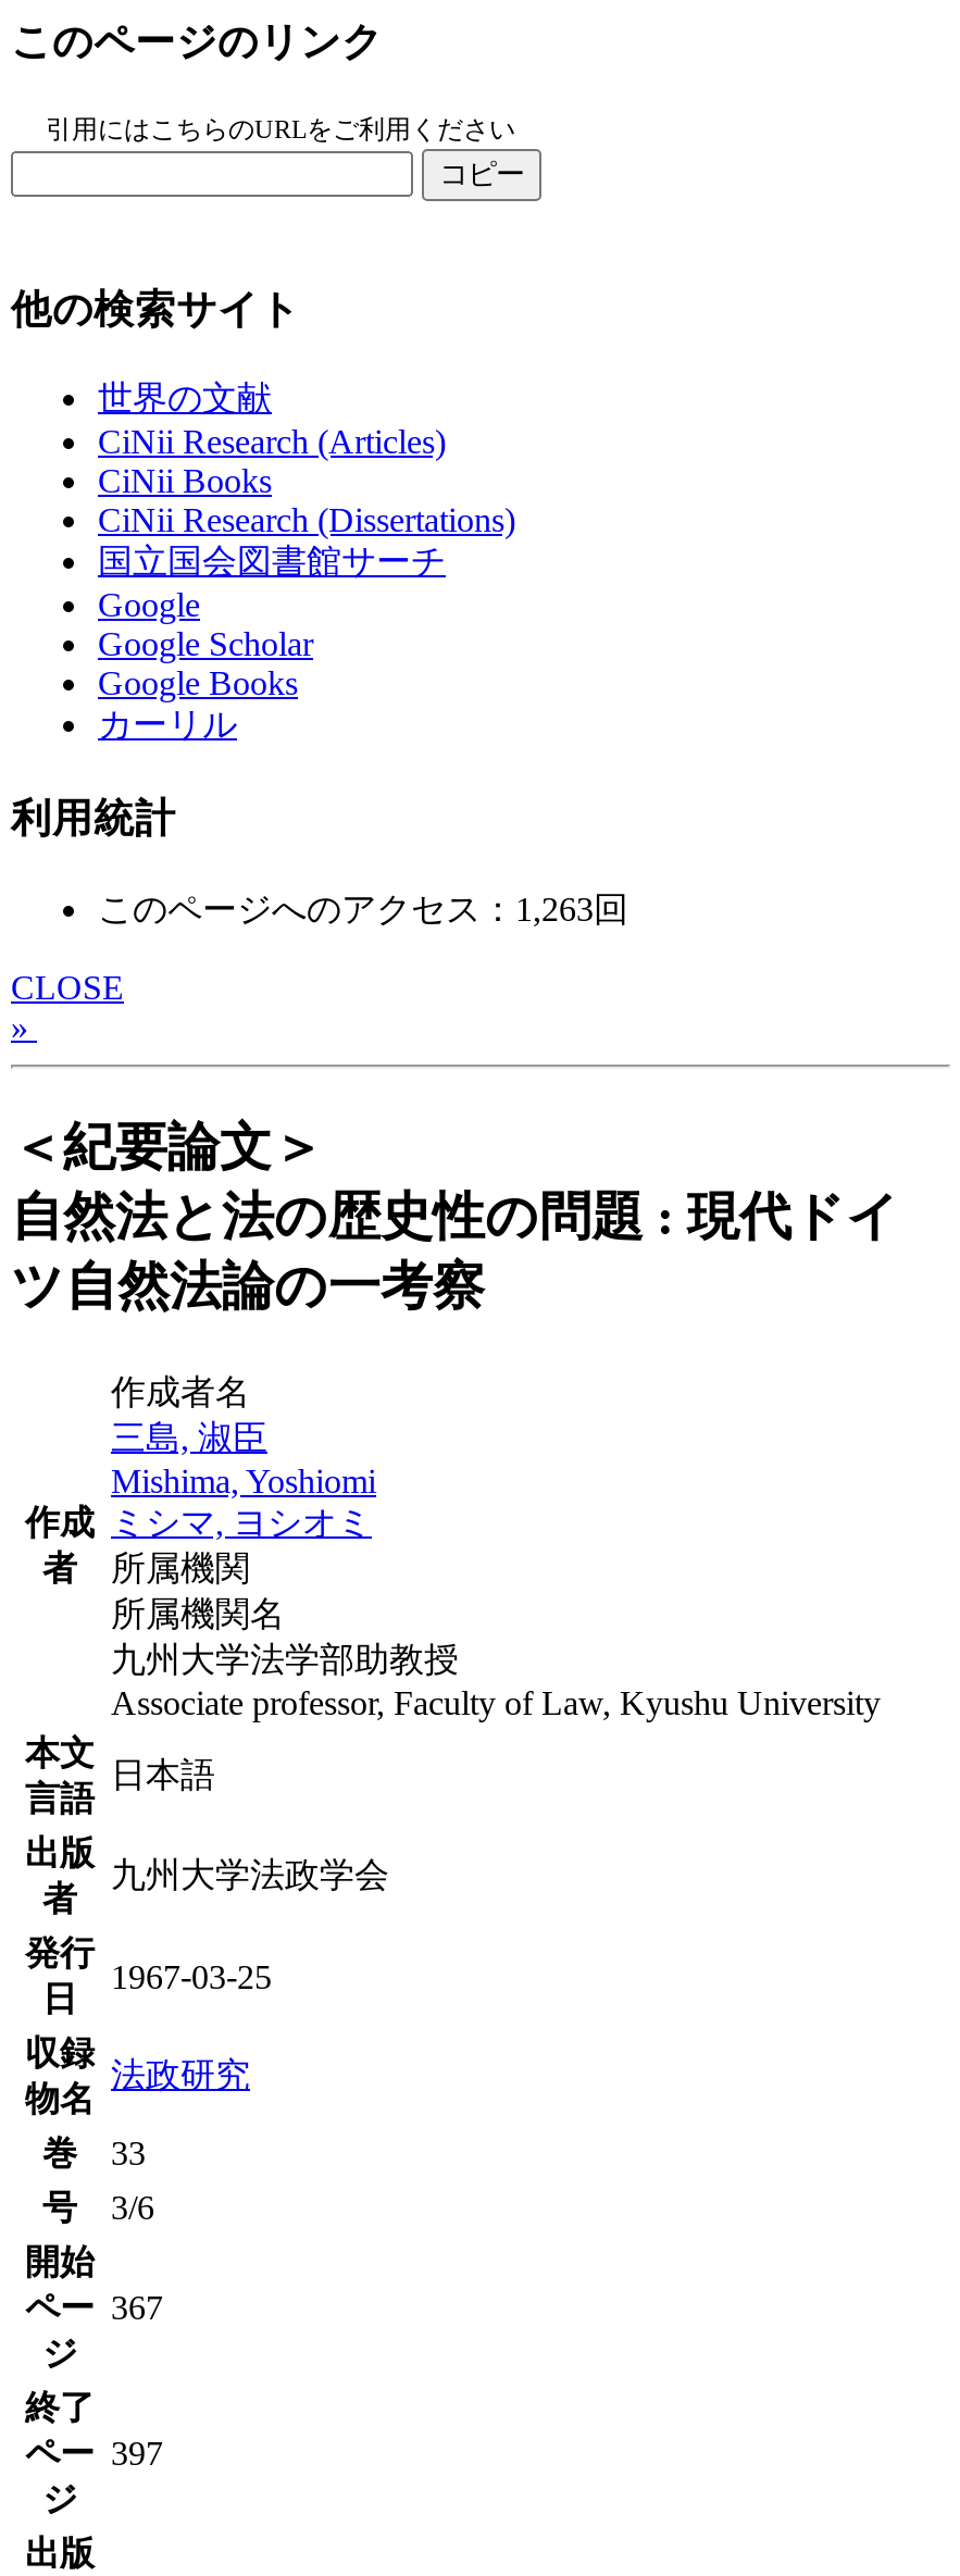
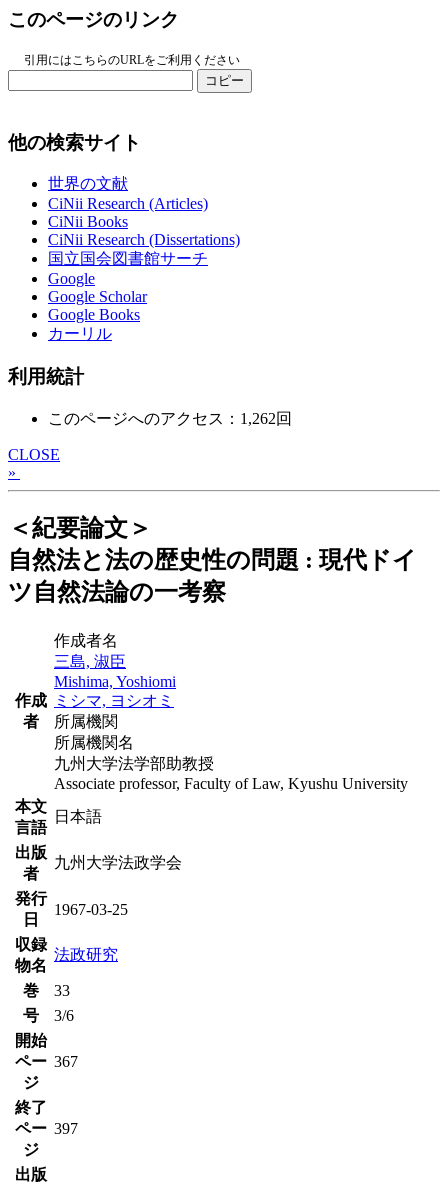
- このページへのアクセス：1,263回
+ このページへのアクセス：1,262回
